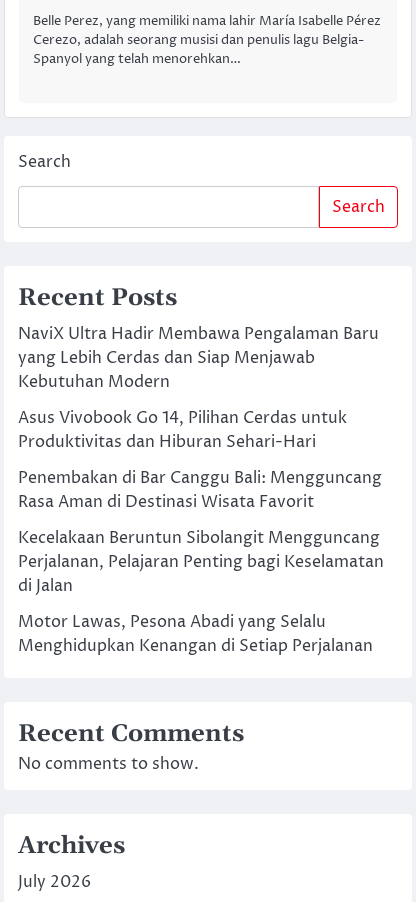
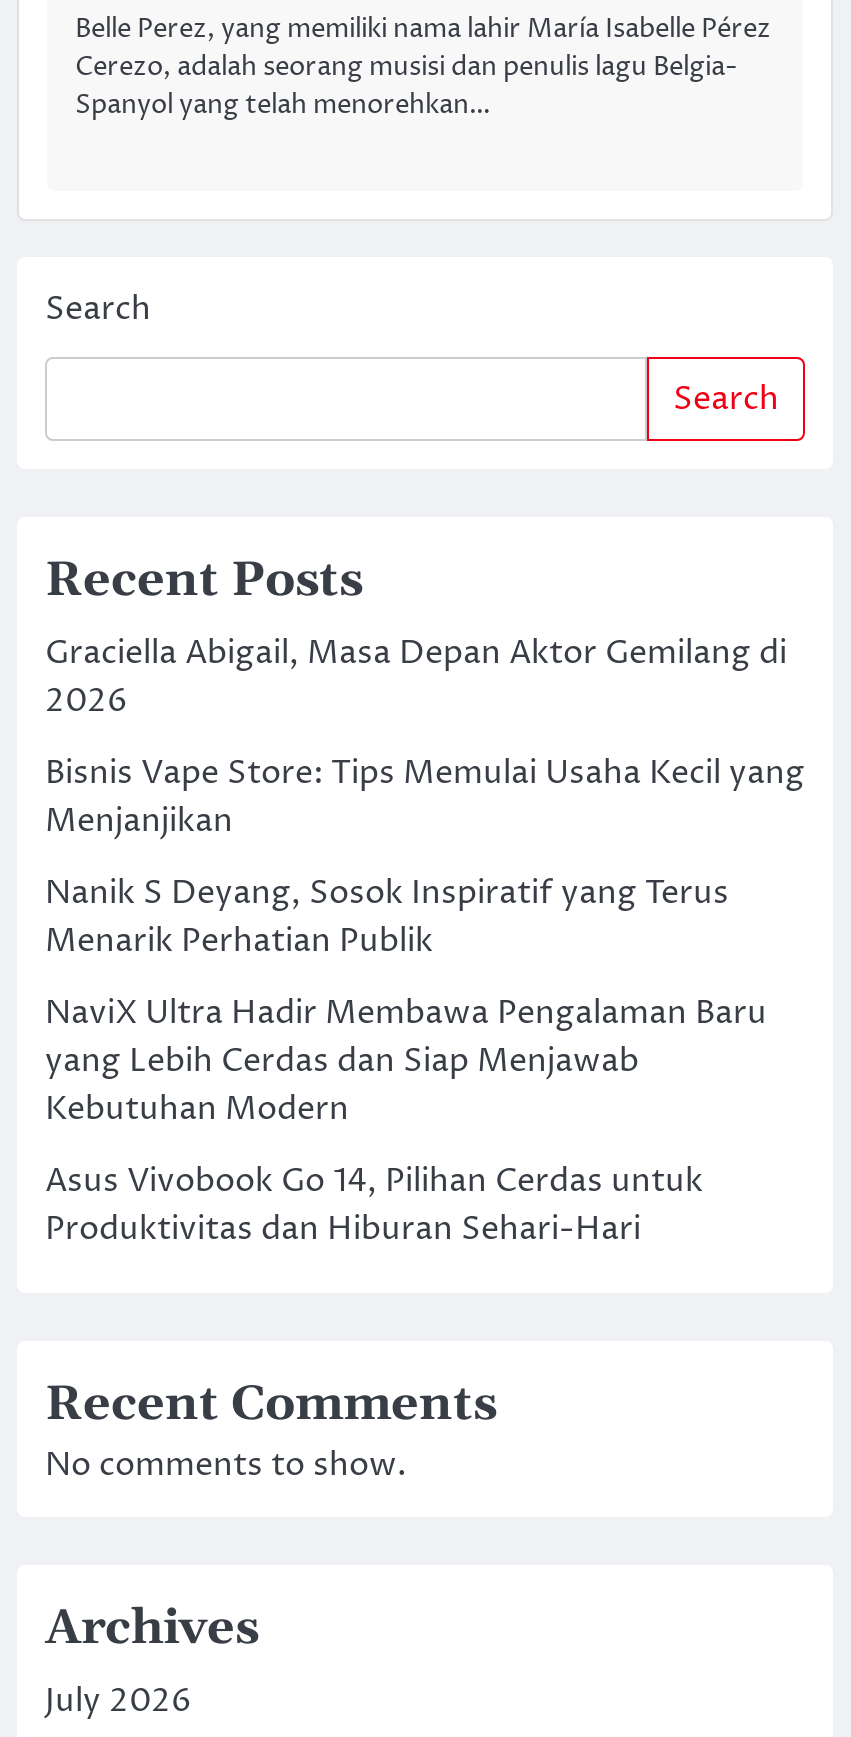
+ Graciella Abigail, Masa Depan Aktor Gemilang di
+ 2026
+ Bisnis Vape Store: Tips Memulai Usaha Kecil yang
+ Menjanjikan
+ Nanik S Deyang, Sosok Inspiratif yang Terus
+ Menarik Perhatian Publik

moved down: NaviX Ultra Hadir Membawa Pengalaman Baru | yang Lebih Cerdas dan Siap Menjawab | Kebutuhan Modern | Asus Vivobook Go 14, Pilihan Cerdas untuk | Produktivitas dan Hiburan Sehari-Hari

- Penembakan di Bar Canggu Bali: Mengguncang
- Rasa Aman di Destinasi Wisata Favorit
- Kecelakaan Beruntun Sibolangit Mengguncang
- Perjalanan, Pelajaran Penting bagi Keselamatan
- di Jalan
- Motor Lawas, Pesona Abadi yang Selalu
- Menghidupkan Kenangan di Setiap Perjalanan
